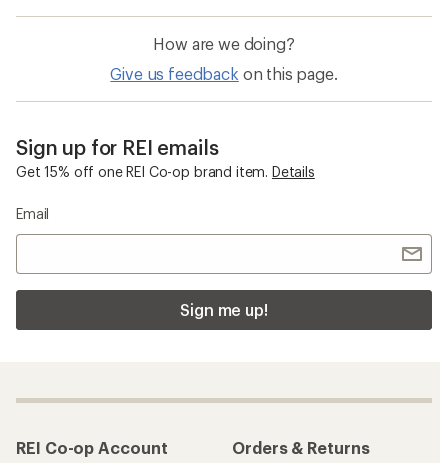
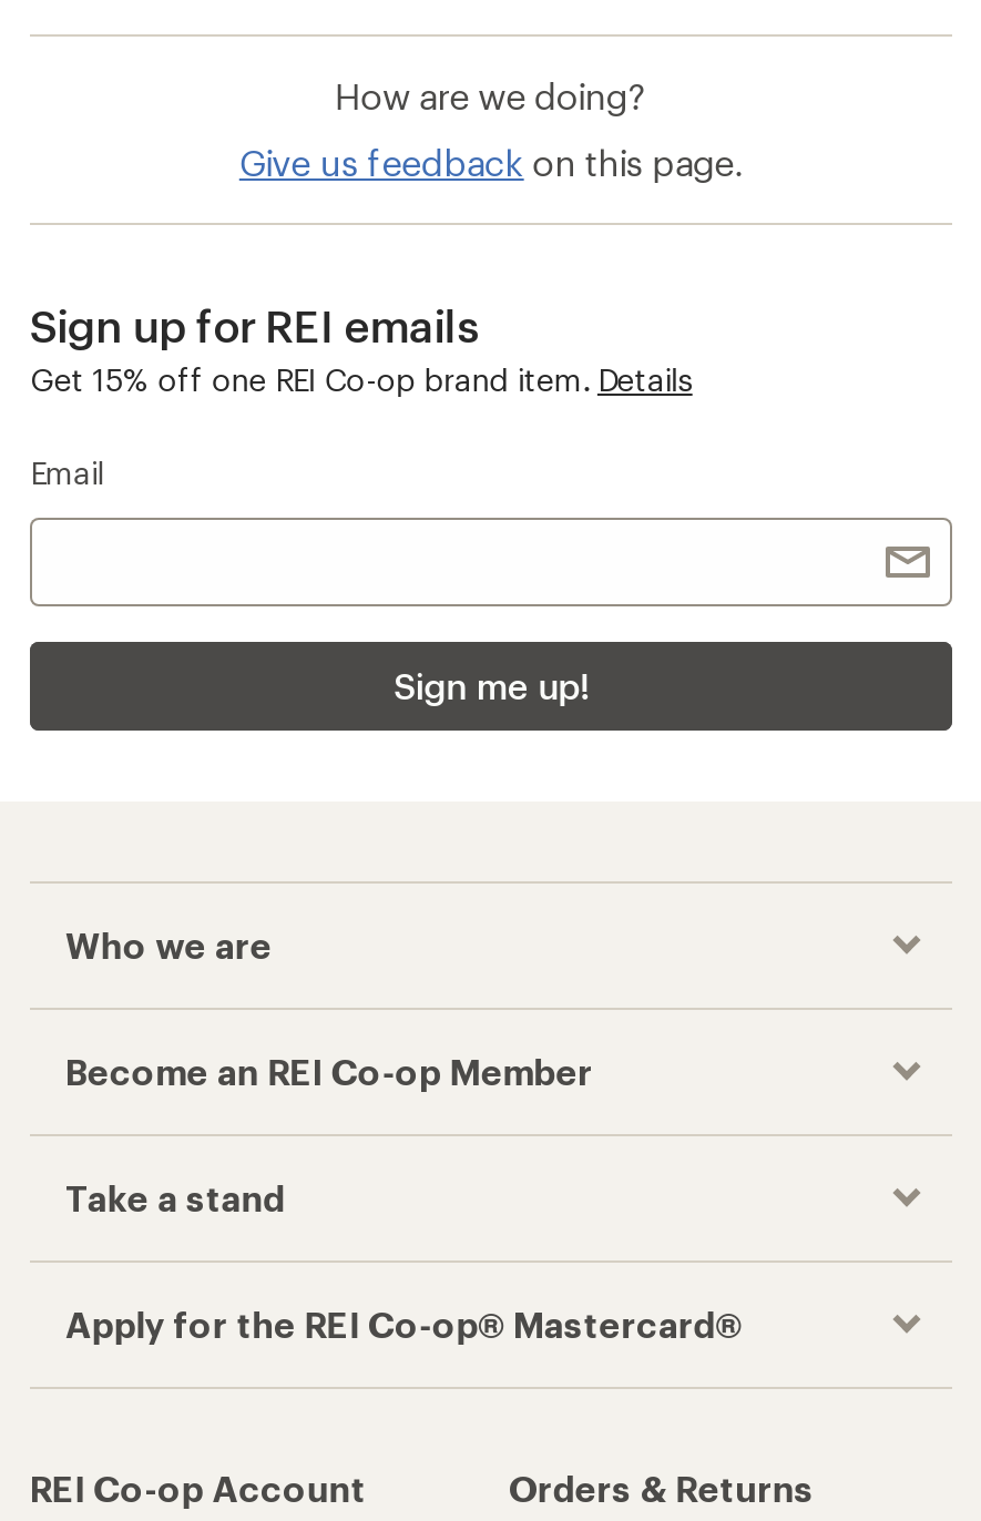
+ Who we are
+ Become an REI Co-op Member
+ Take a stand
+ Apply for the REI Co-op® Mastercard®
